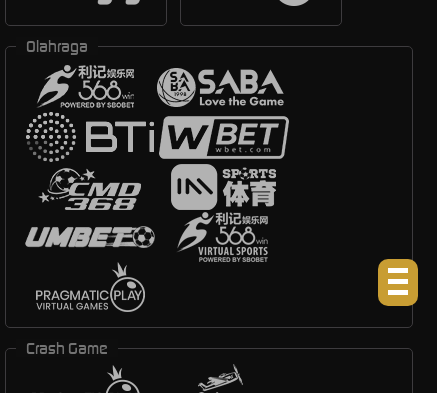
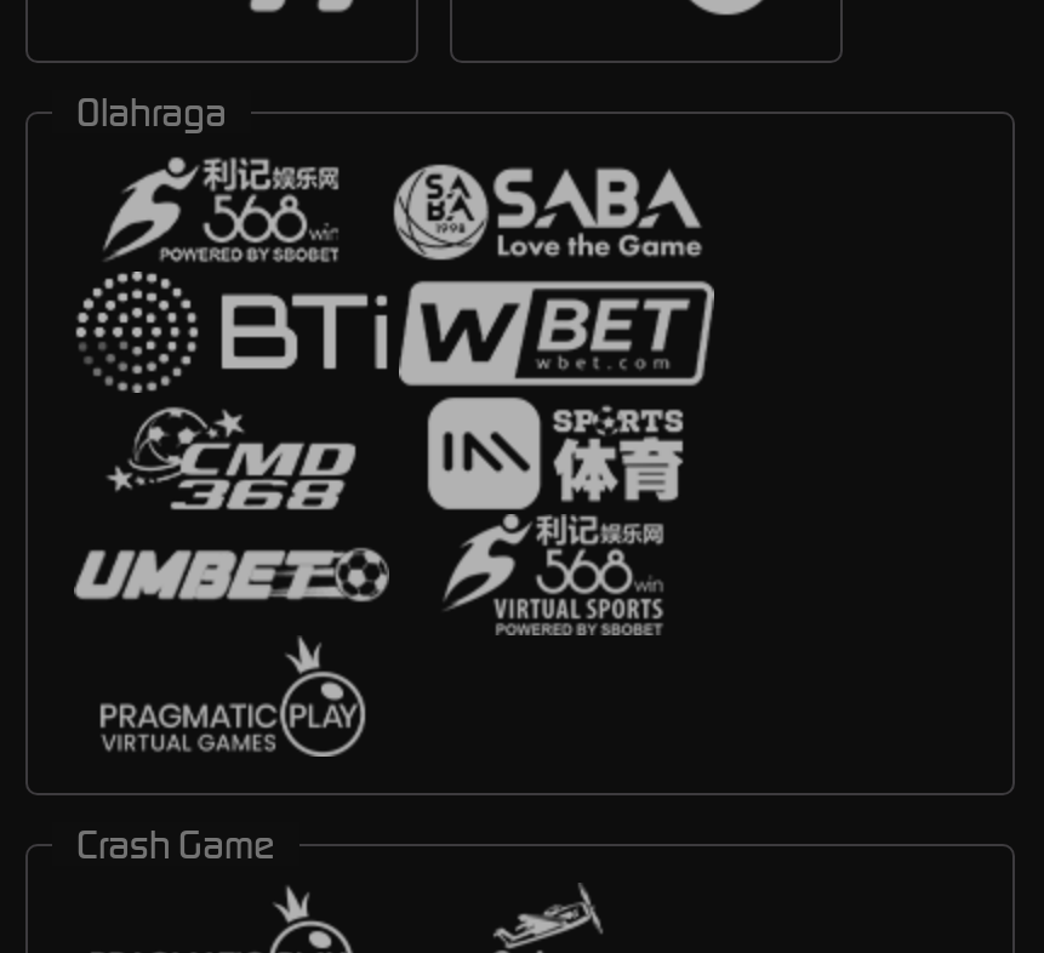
- [image]
